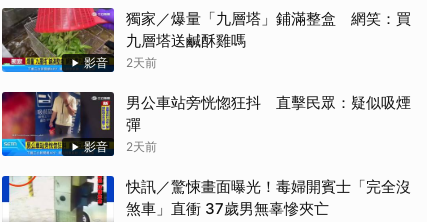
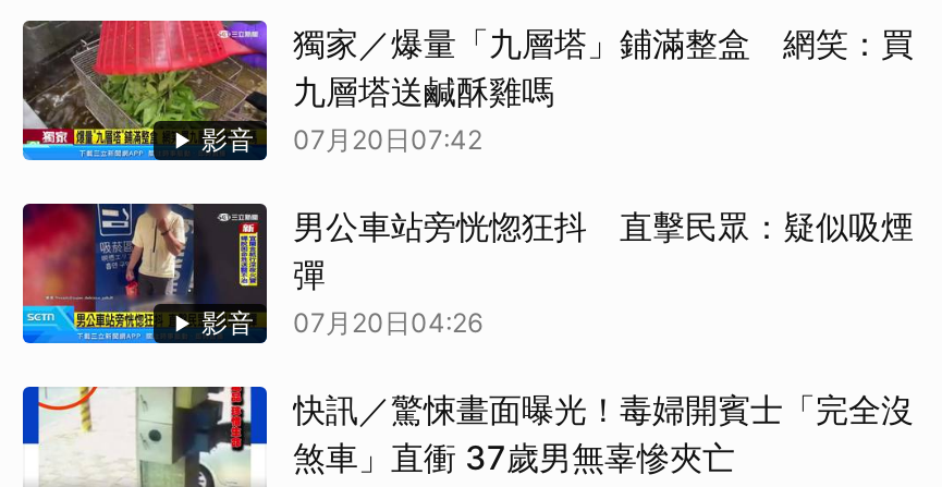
- 影音 2天前
+ 影音 07月20日07:42

- 影音 2天前
+ 影音 07月20日04:26
